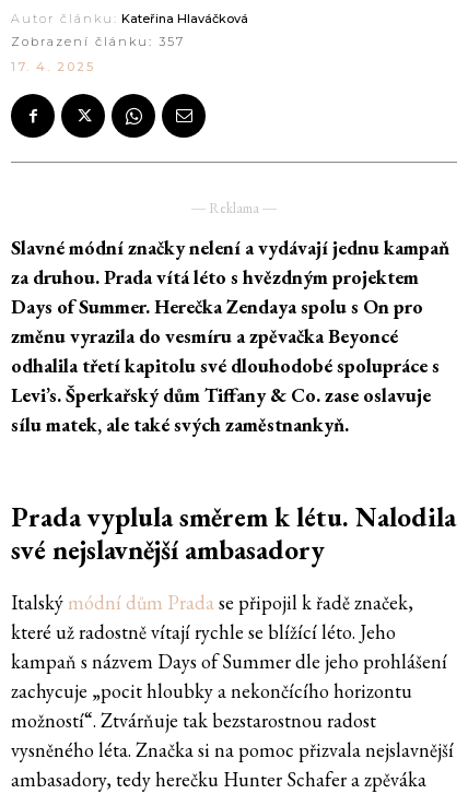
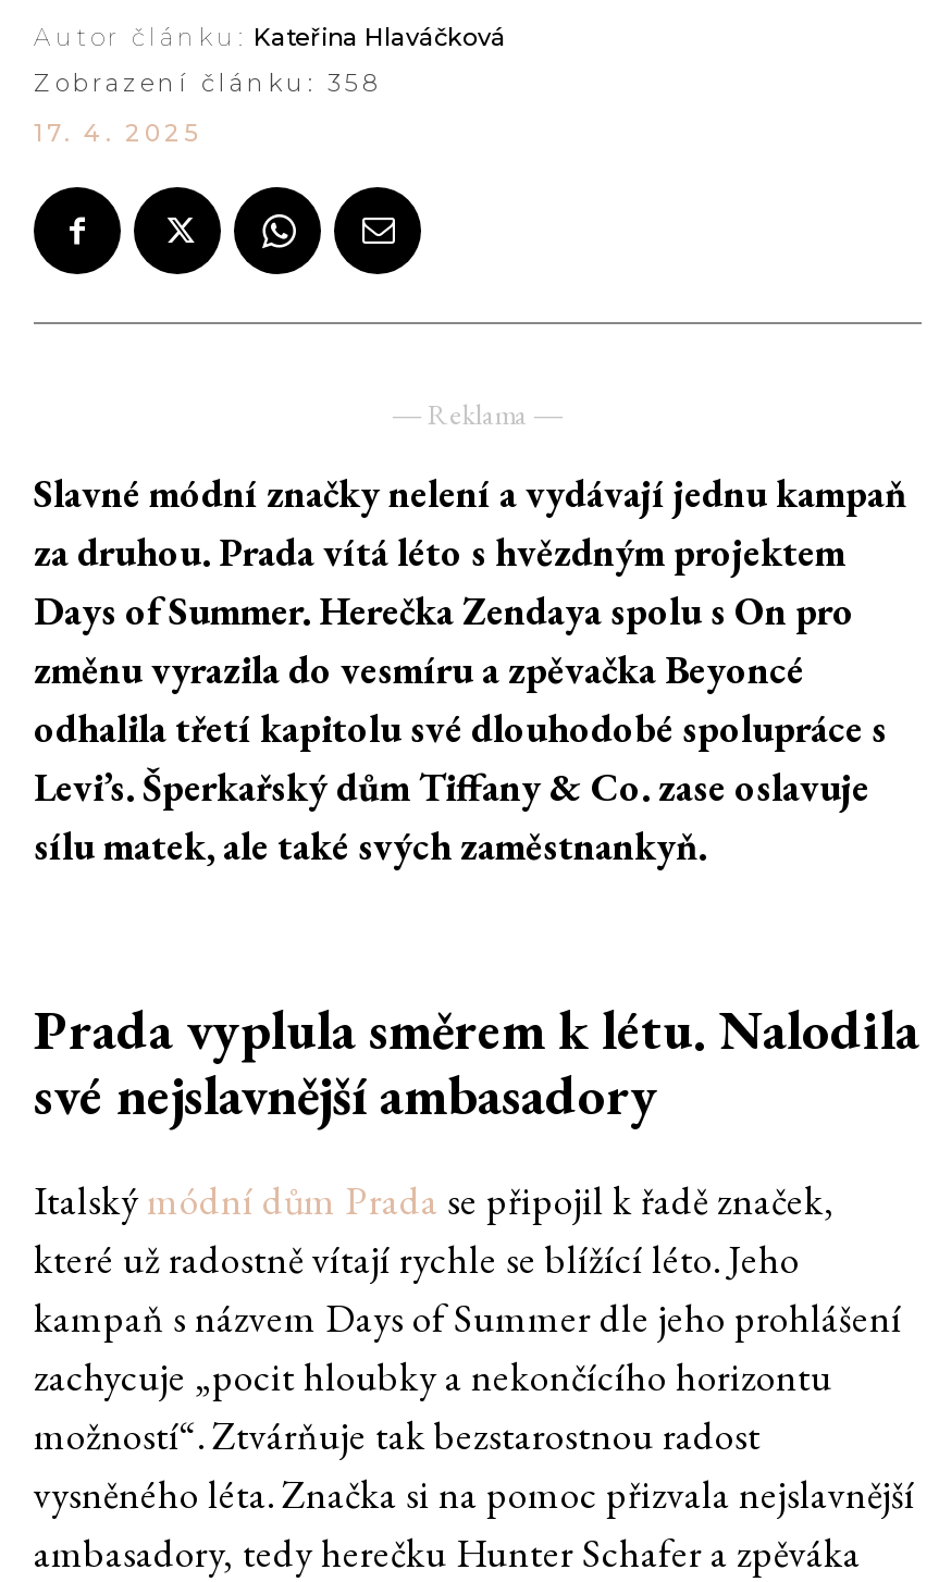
- Zobrazení článku: 357
+ Zobrazení článku: 358
